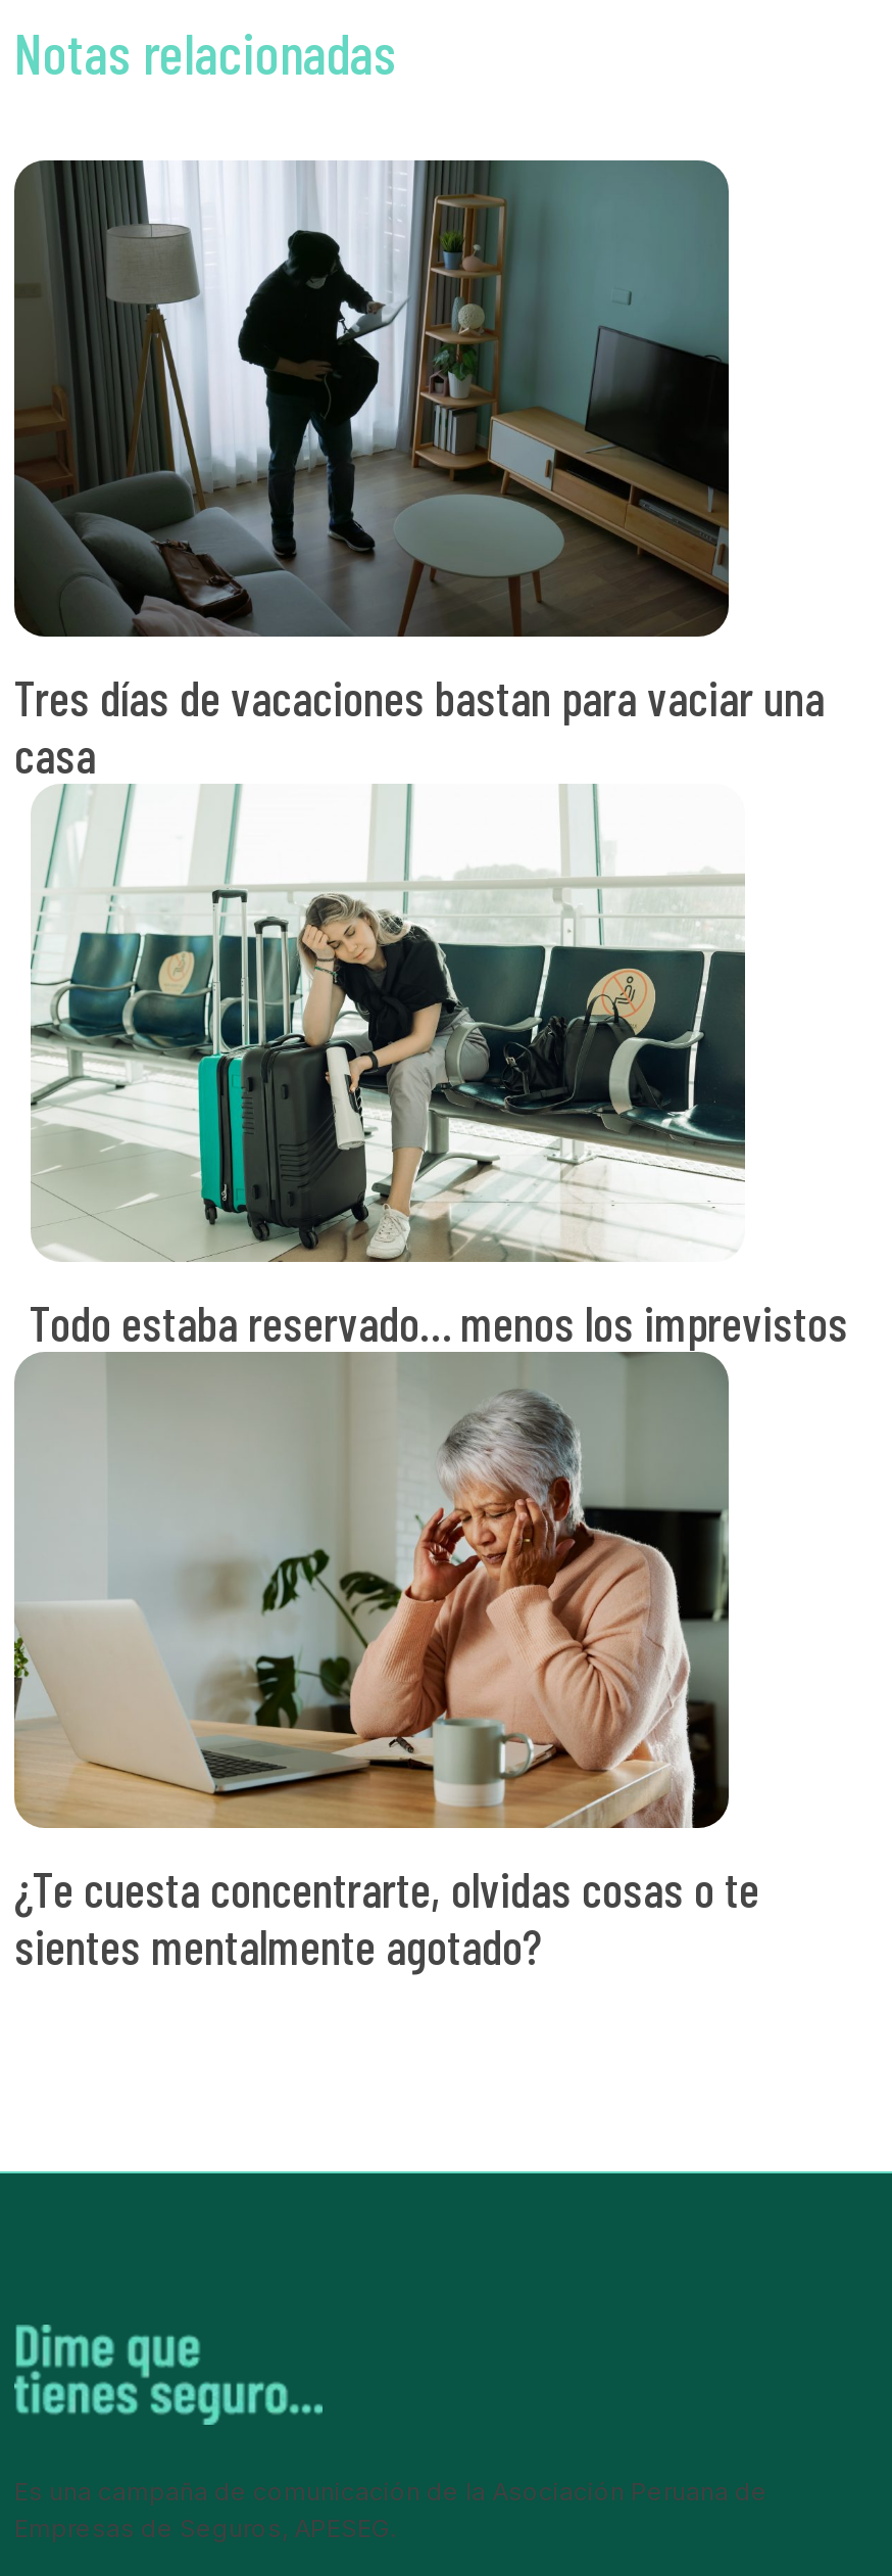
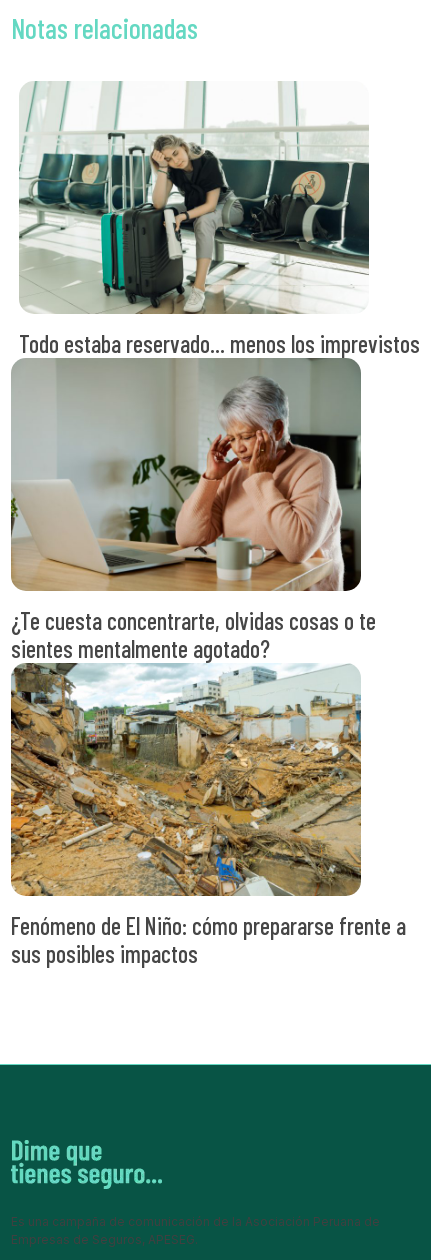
- [image]
- Tres días de vacaciones bastan para vaciar una
- casa

moved up: [image] | Todo estaba reservado… menos los imprevistos | ¿Te cuesta concentrarte, olvidas cosas o te | sientes mentalmente agotado?

+ [image]
+ Fenómeno de El Niño: cómo prepararse frente a
+ sus posibles impactos
